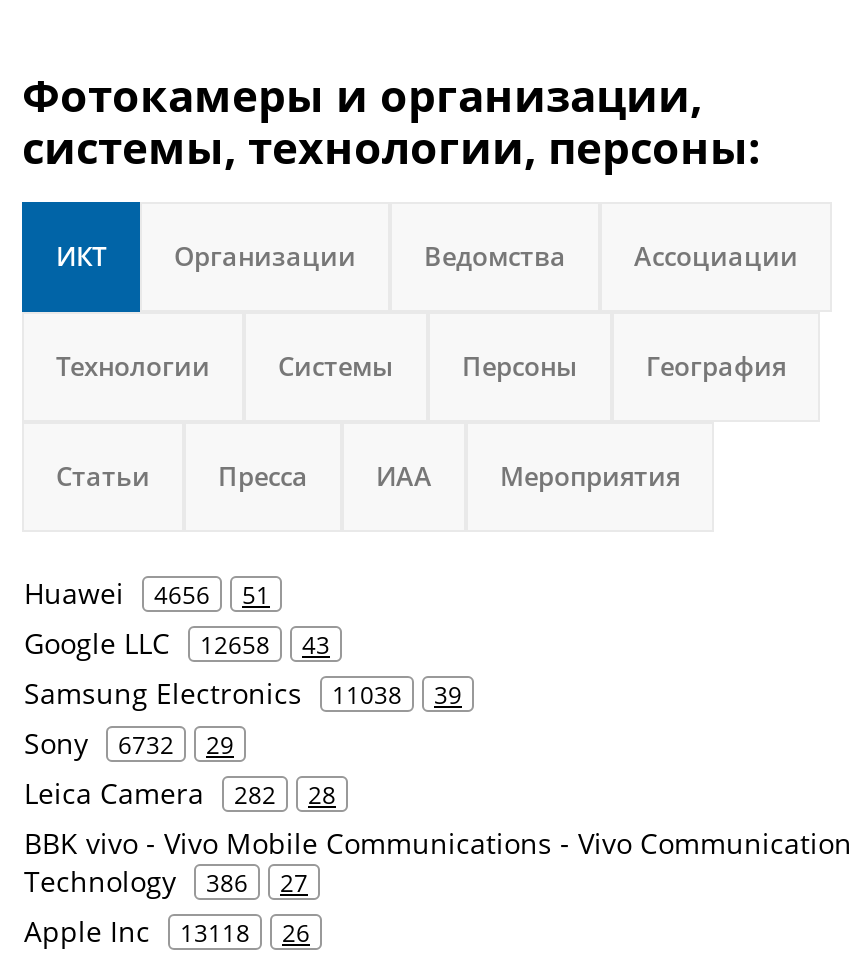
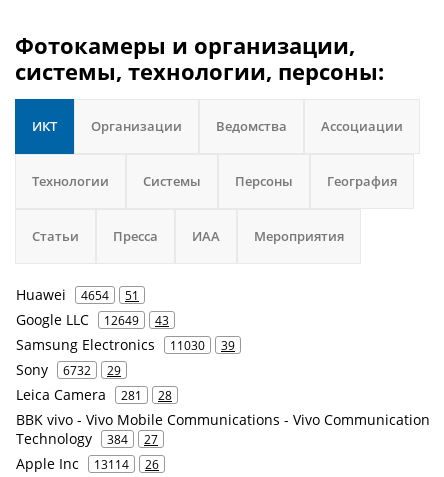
- Huawei 4656 51
+ Huawei 4654 51

- Google LLC 12658 43
+ Google LLC 12649 43

- Samsung Electronics 11038 39
+ Samsung Electronics 11030 39

- Leica Camera 282 28
+ Leica Camera 281 28

- Technology 386 27
+ Technology 384 27

- Apple Inc 13118 26
+ Apple Inc 13114 26
